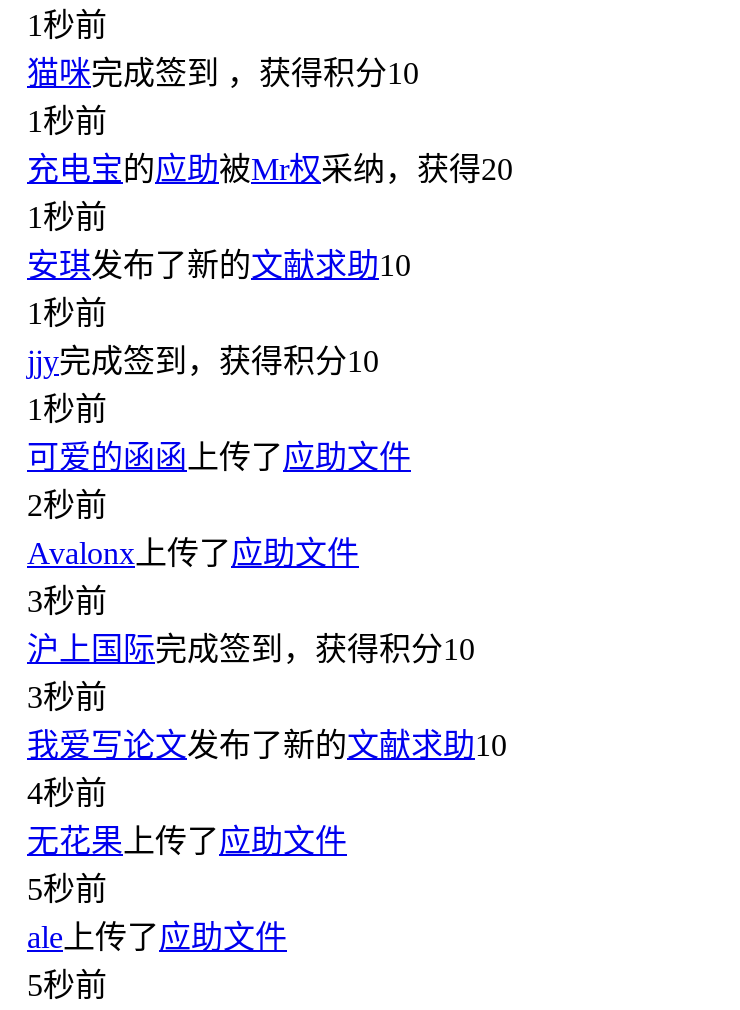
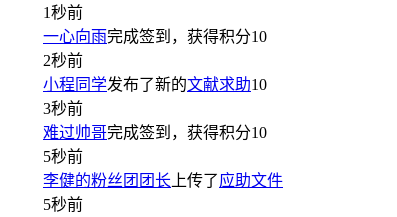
- 猫咪完成签到，获得积分10
- 1秒前
- 充电宝的应助被Mr权采纳，获得20
- 1秒前
- 安琪发布了新的文献求助10
- 1秒前
- jjy完成签到，获得积分10
- 1秒前
- 可爱的函函上传了应助文件
+ 一心向雨完成签到，获得积分10

- Avalonx上传了应助文件
+ 小程同学发布了新的文献求助10

- 沪上国际完成签到，获得积分10
- 3秒前
- 我爱写论文发布了新的文献求助10
- 4秒前
- 无花果上传了应助文件
+ 难过帅哥完成签到，获得积分10

- ale上传了应助文件
+ 李健的粉丝团团长上传了应助文件
